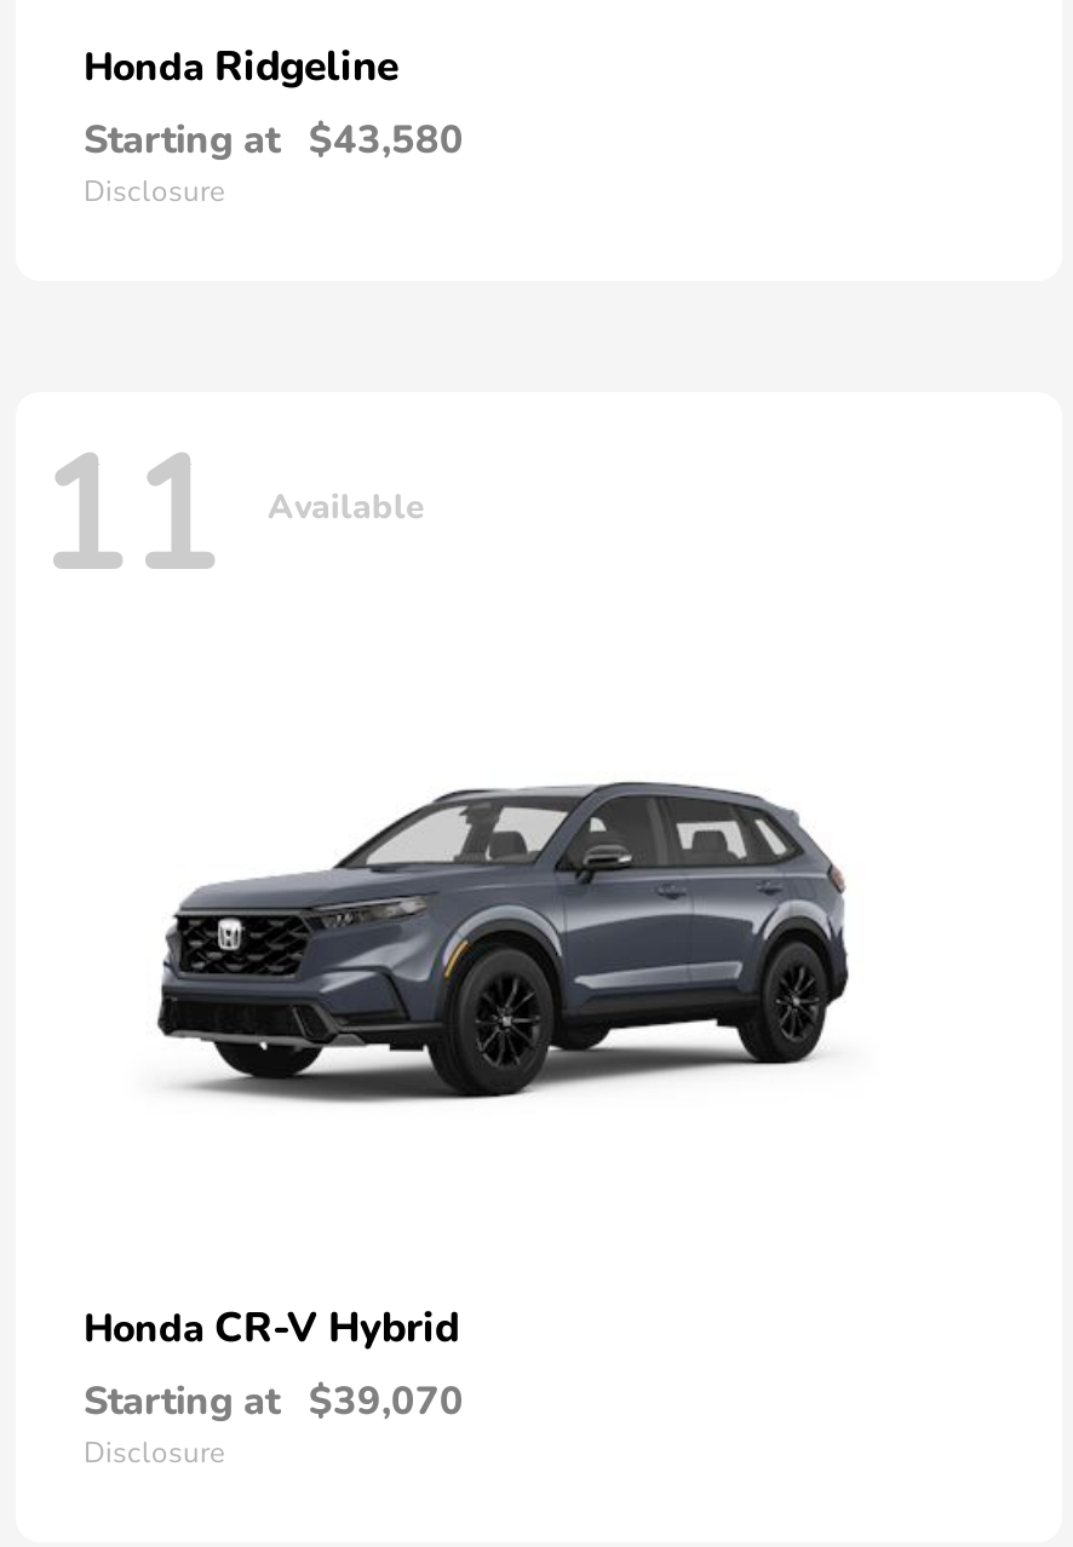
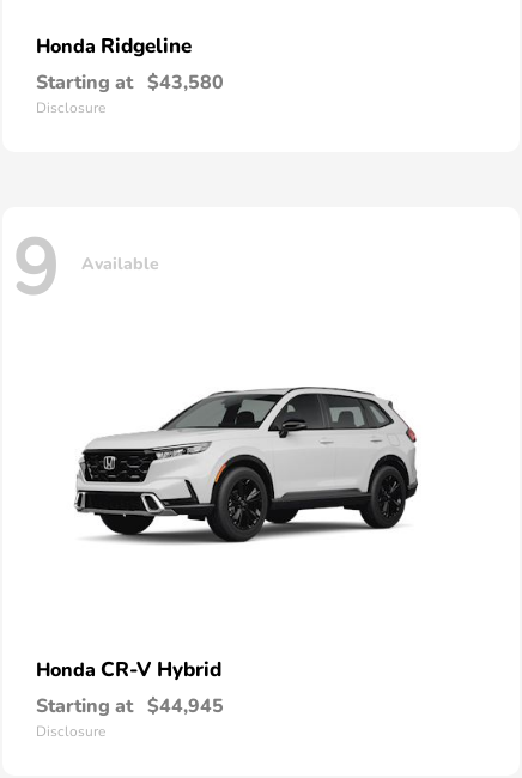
- 11 Available
+ 9 Available

- [image]
+ [image]

- Starting at $39,070
+ Starting at $44,945
